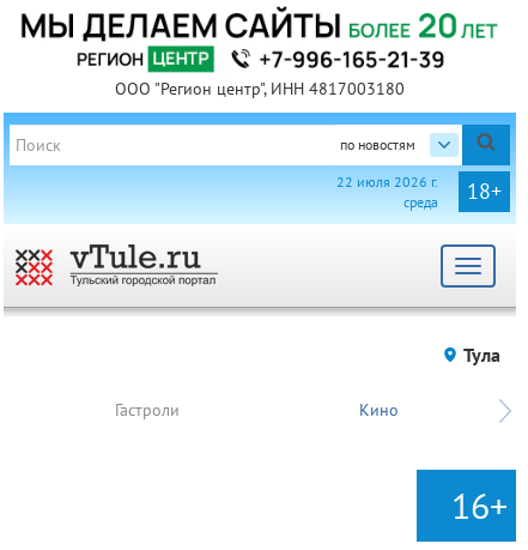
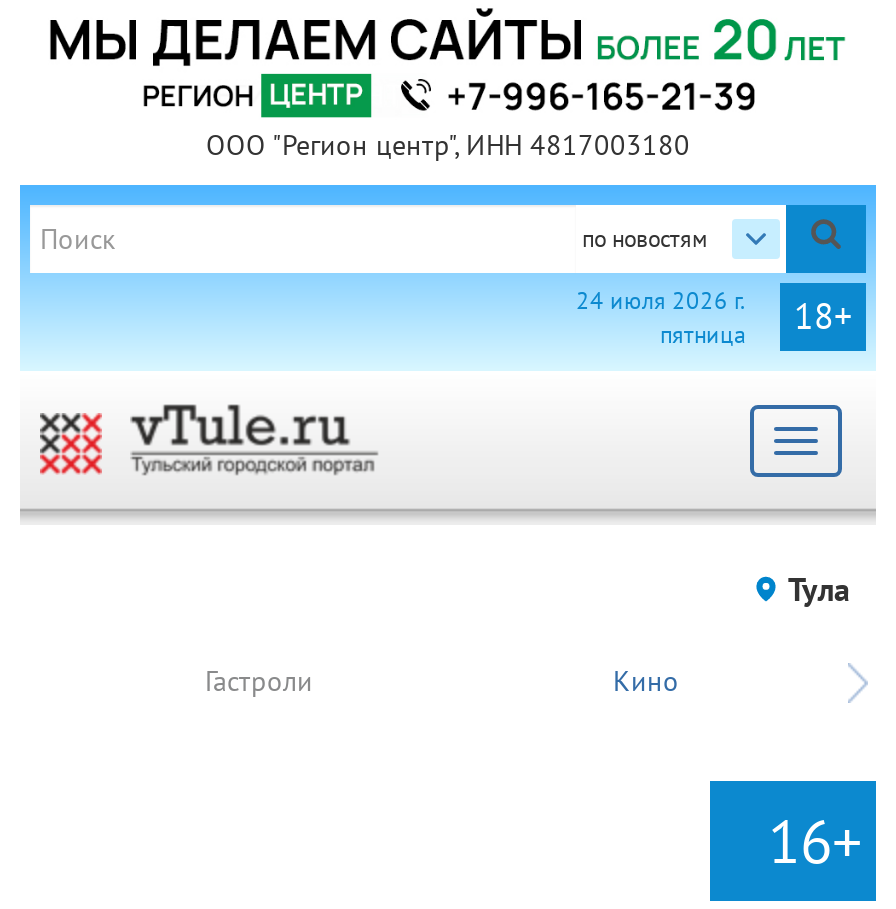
- 22 июля 2026 г.
- среда
+ 24 июля 2026 г.
+ пятница
